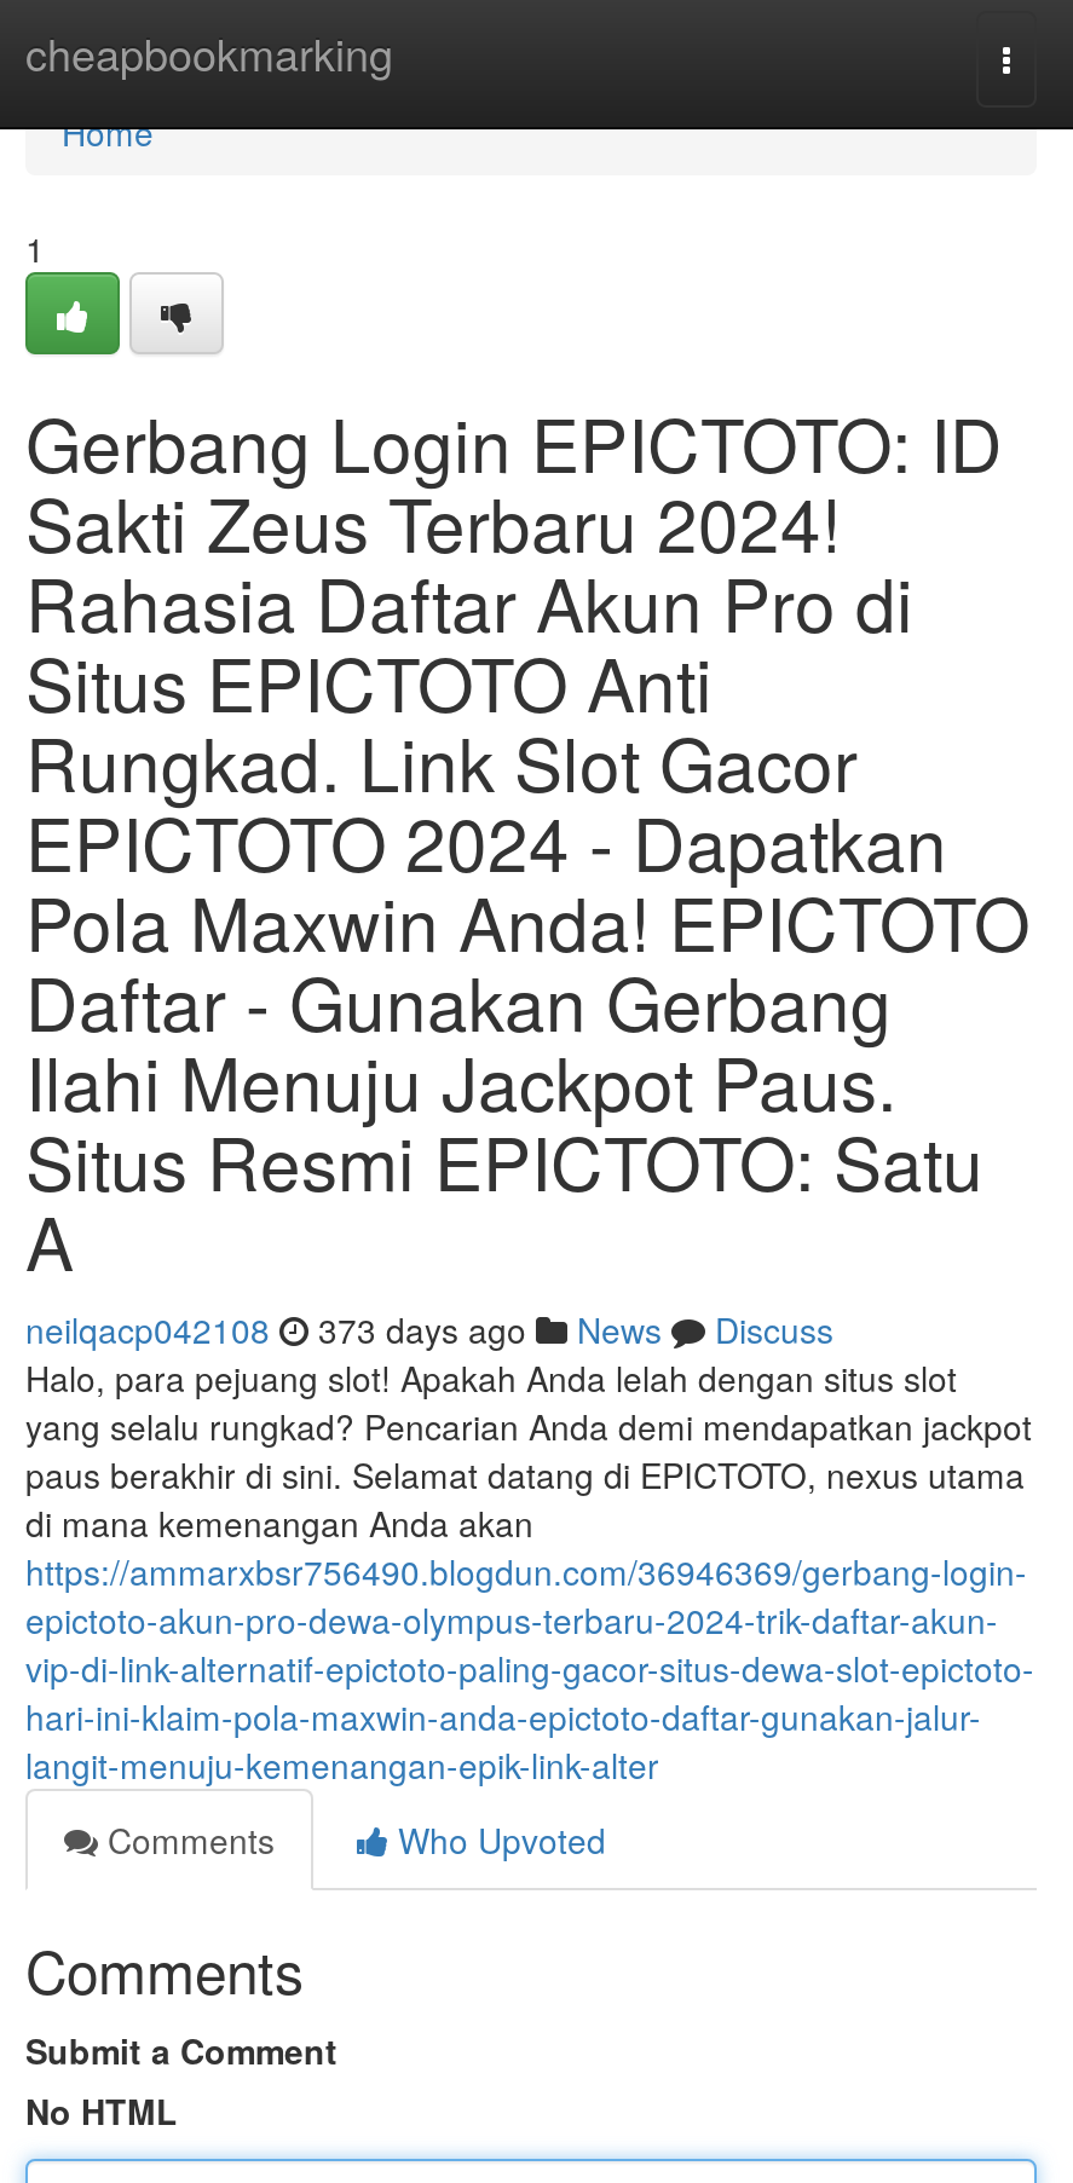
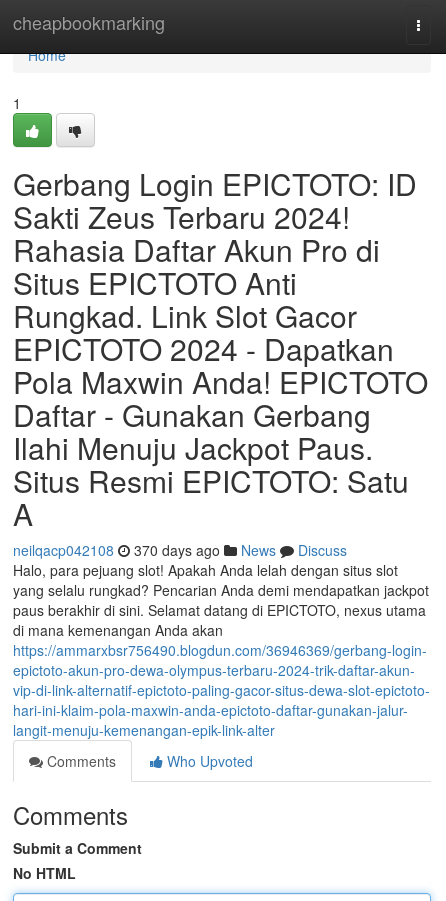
- neilqacp042108 373 days ago News Discuss
+ neilqacp042108 370 days ago News Discuss
